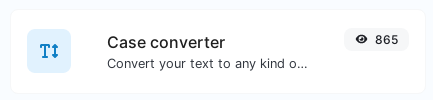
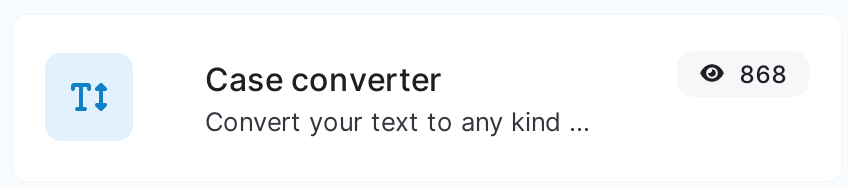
- 865
+ 868
